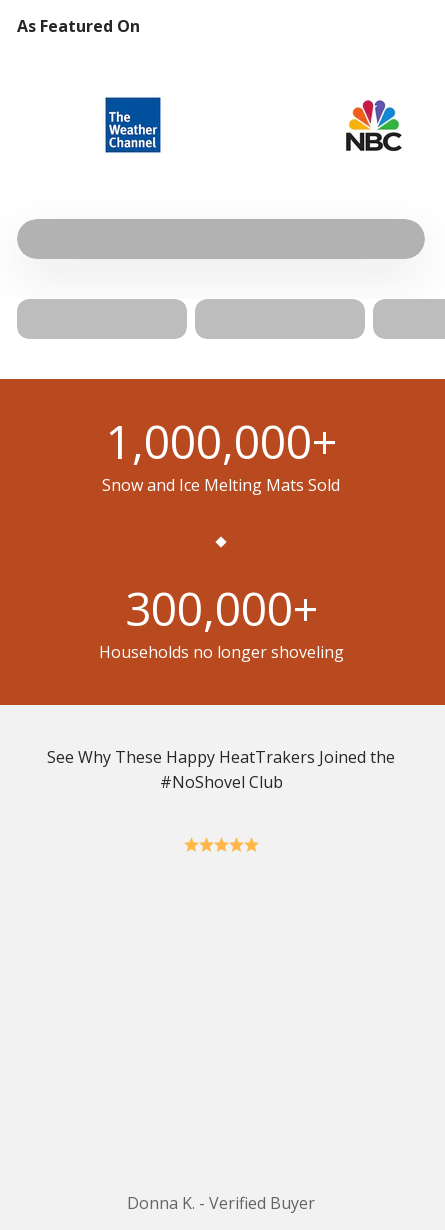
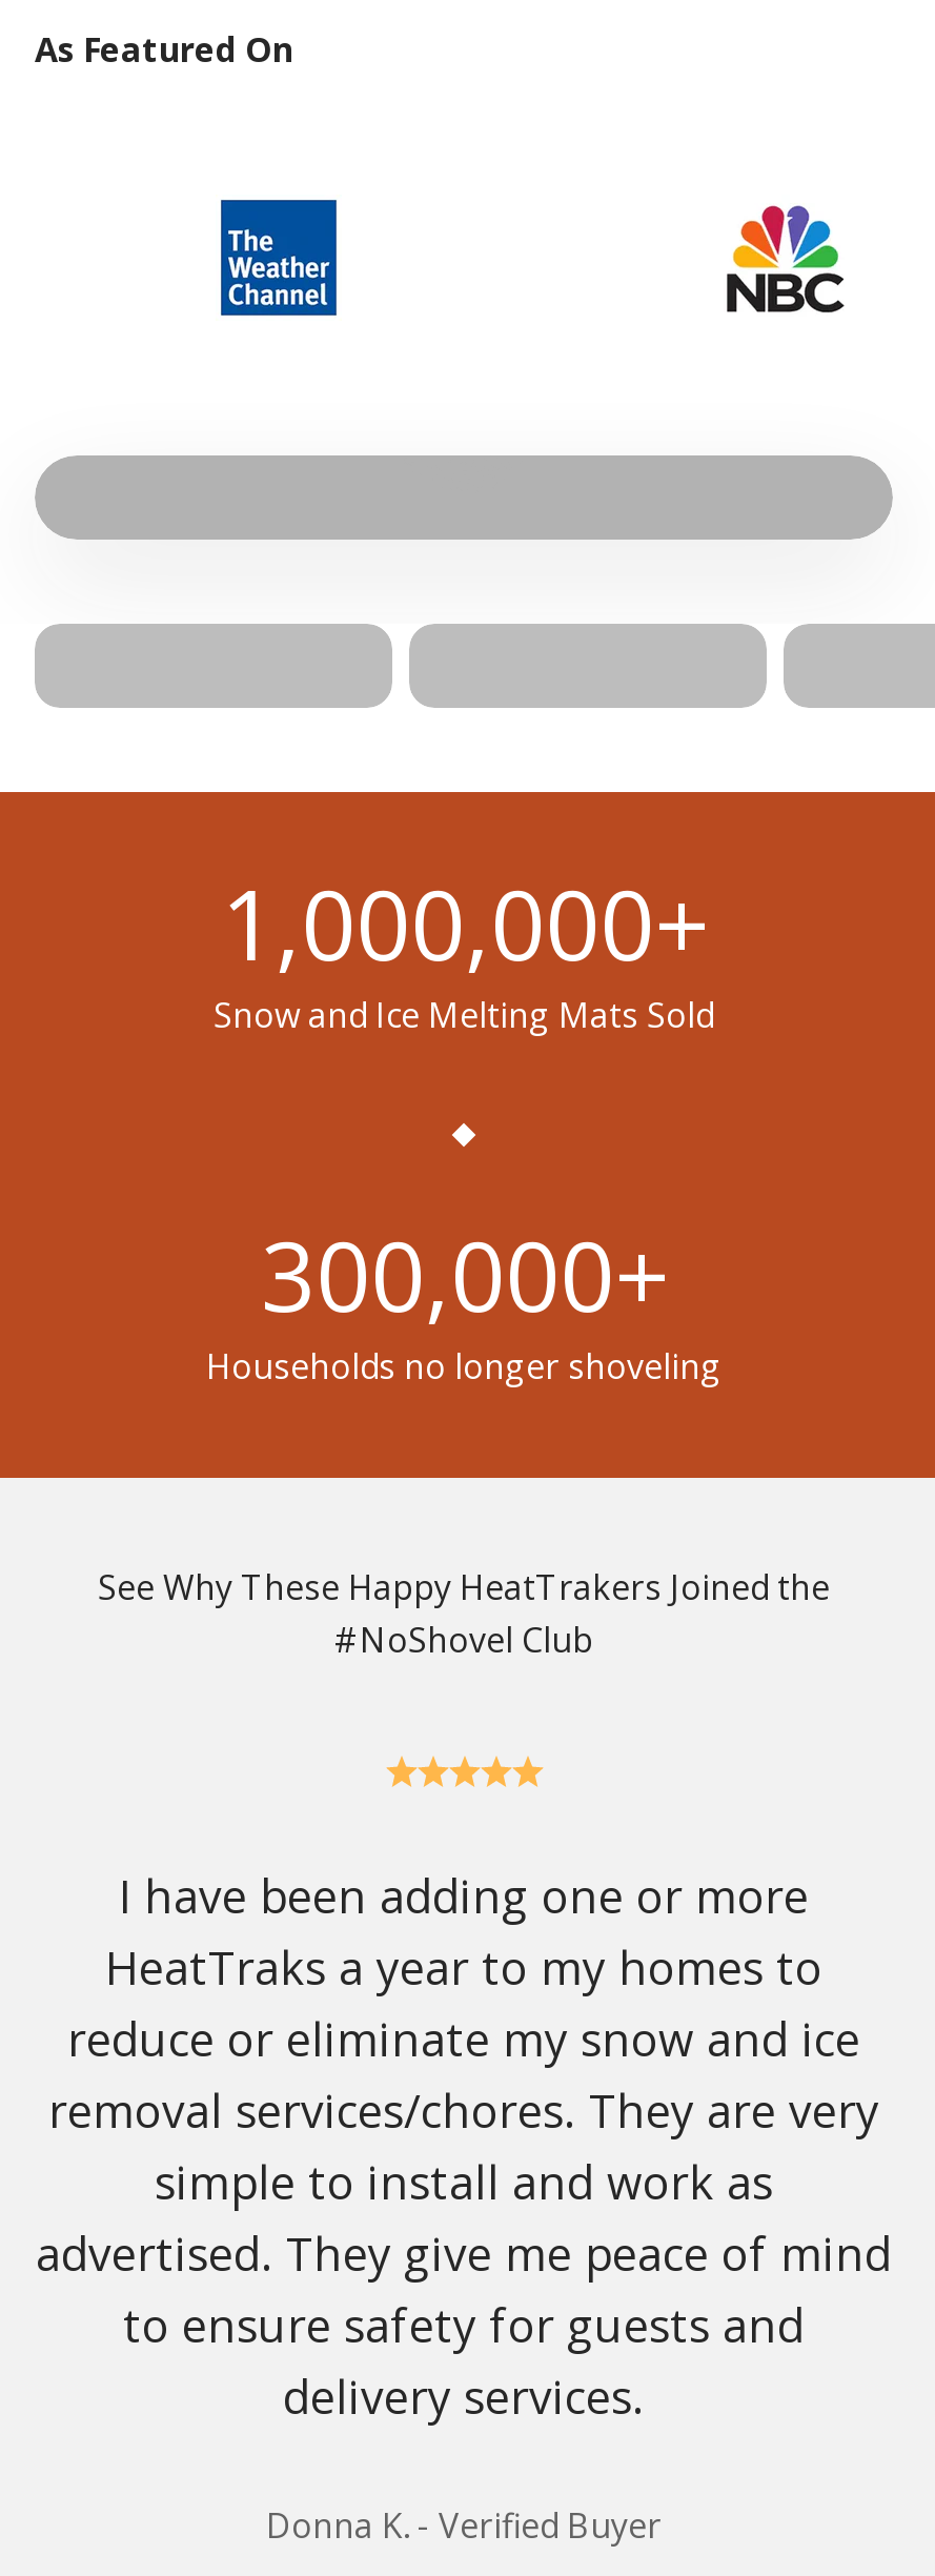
+ I have been adding one or more
+ HeatTraks a year to my homes to
+ reduce or eliminate my snow and ice
+ removal services/chores. They are very
+ simple to install and work as
+ advertised. They give me peace of mind
+ to ensure safety for guests and
+ delivery services.
